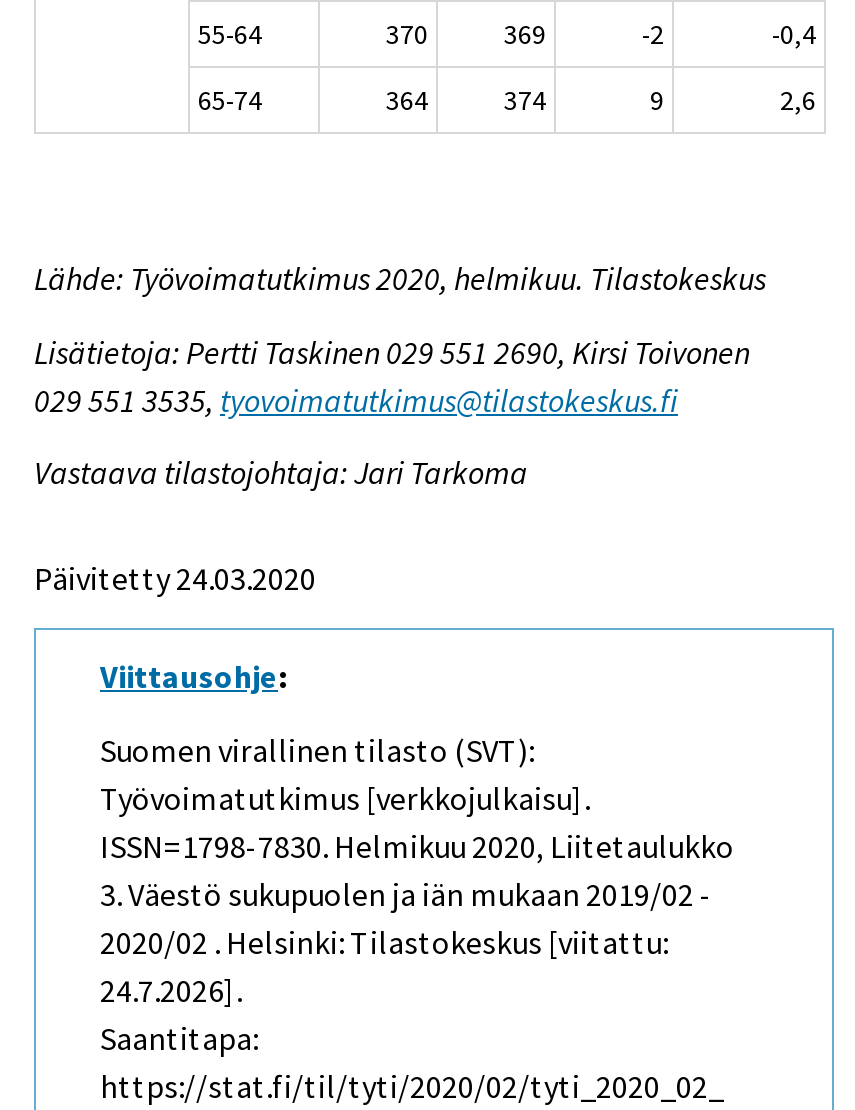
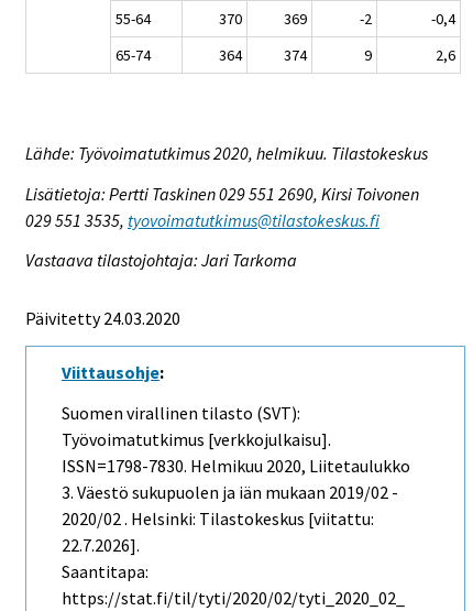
- 24.7.2026].
+ 22.7.2026].
